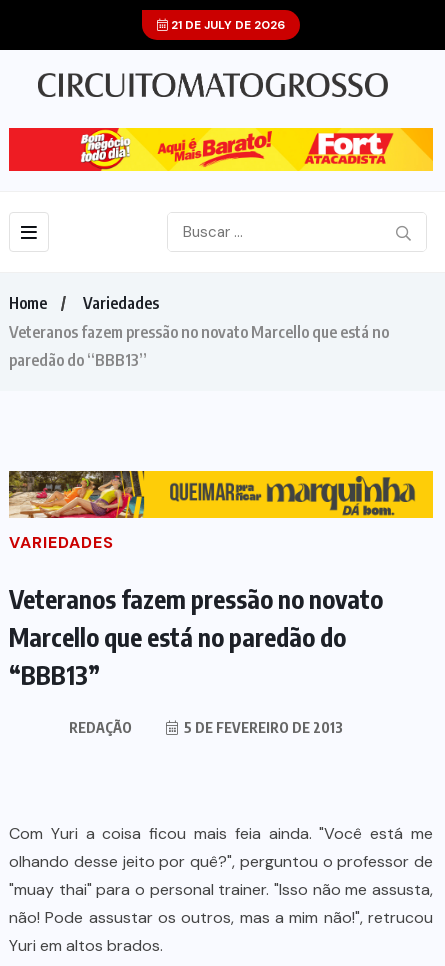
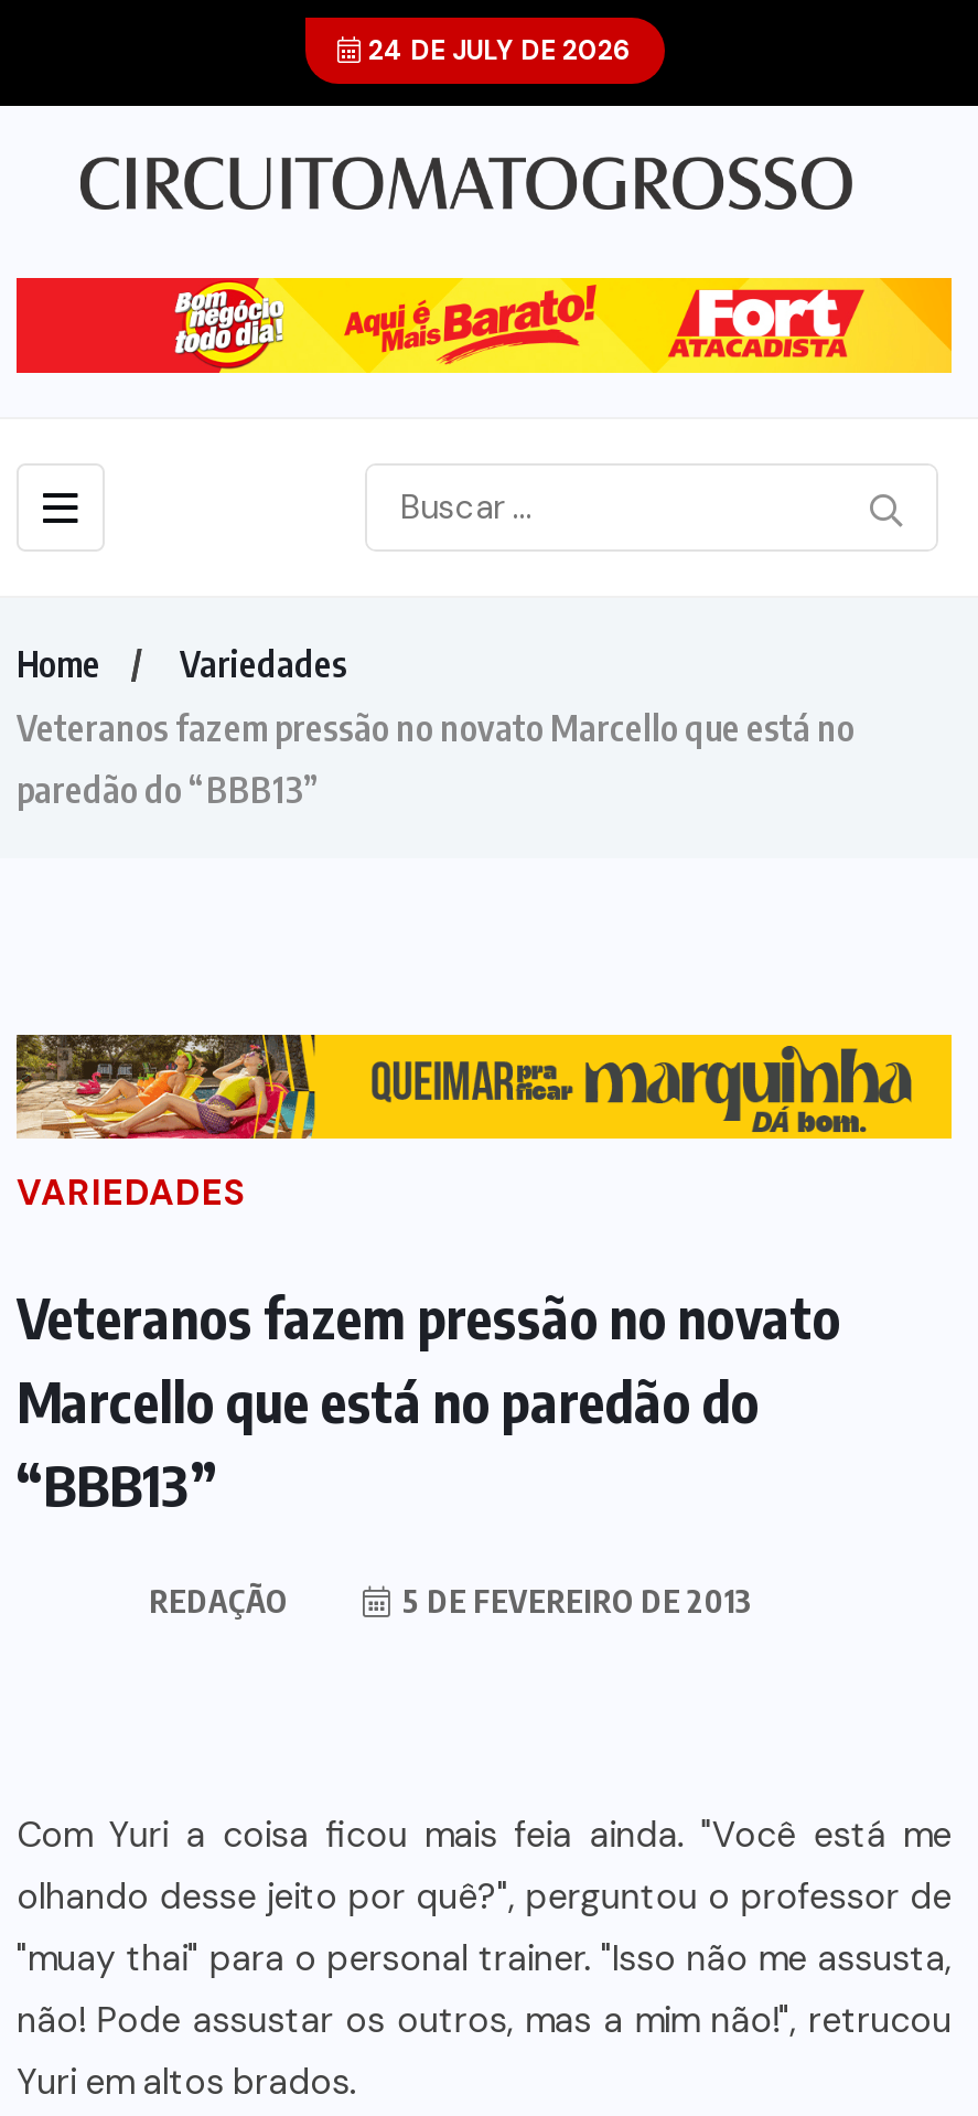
- 21 DE JULY DE 2026
+ 24 DE JULY DE 2026
